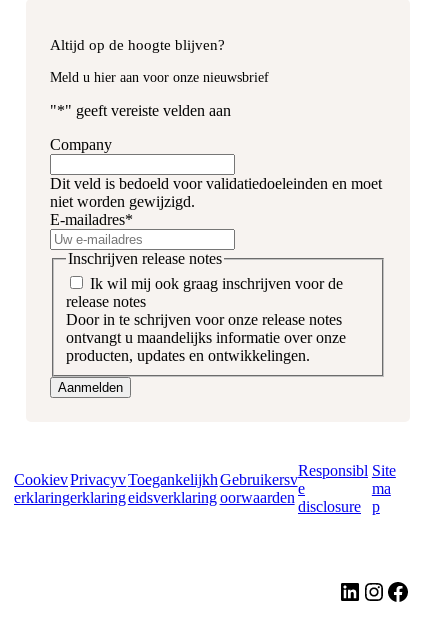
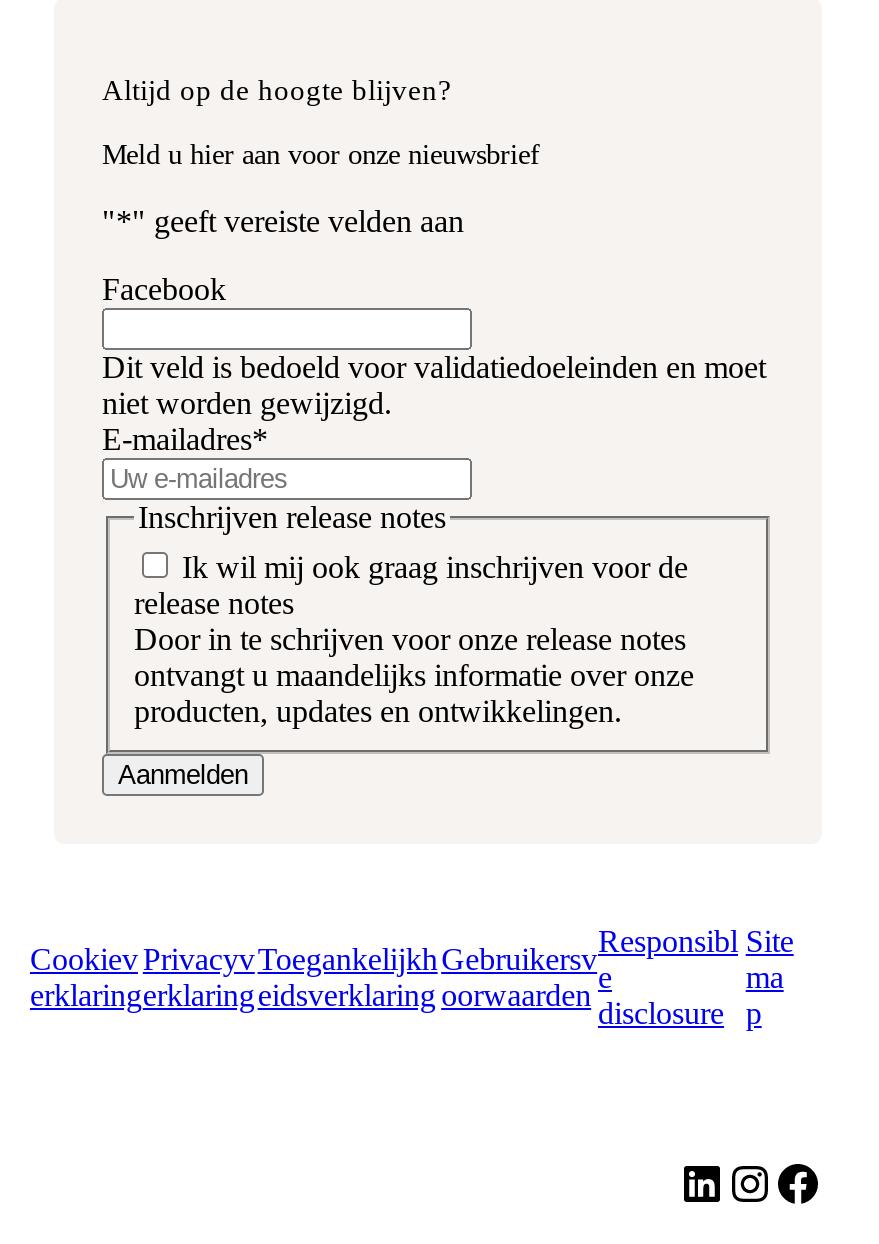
- Company
+ Facebook
